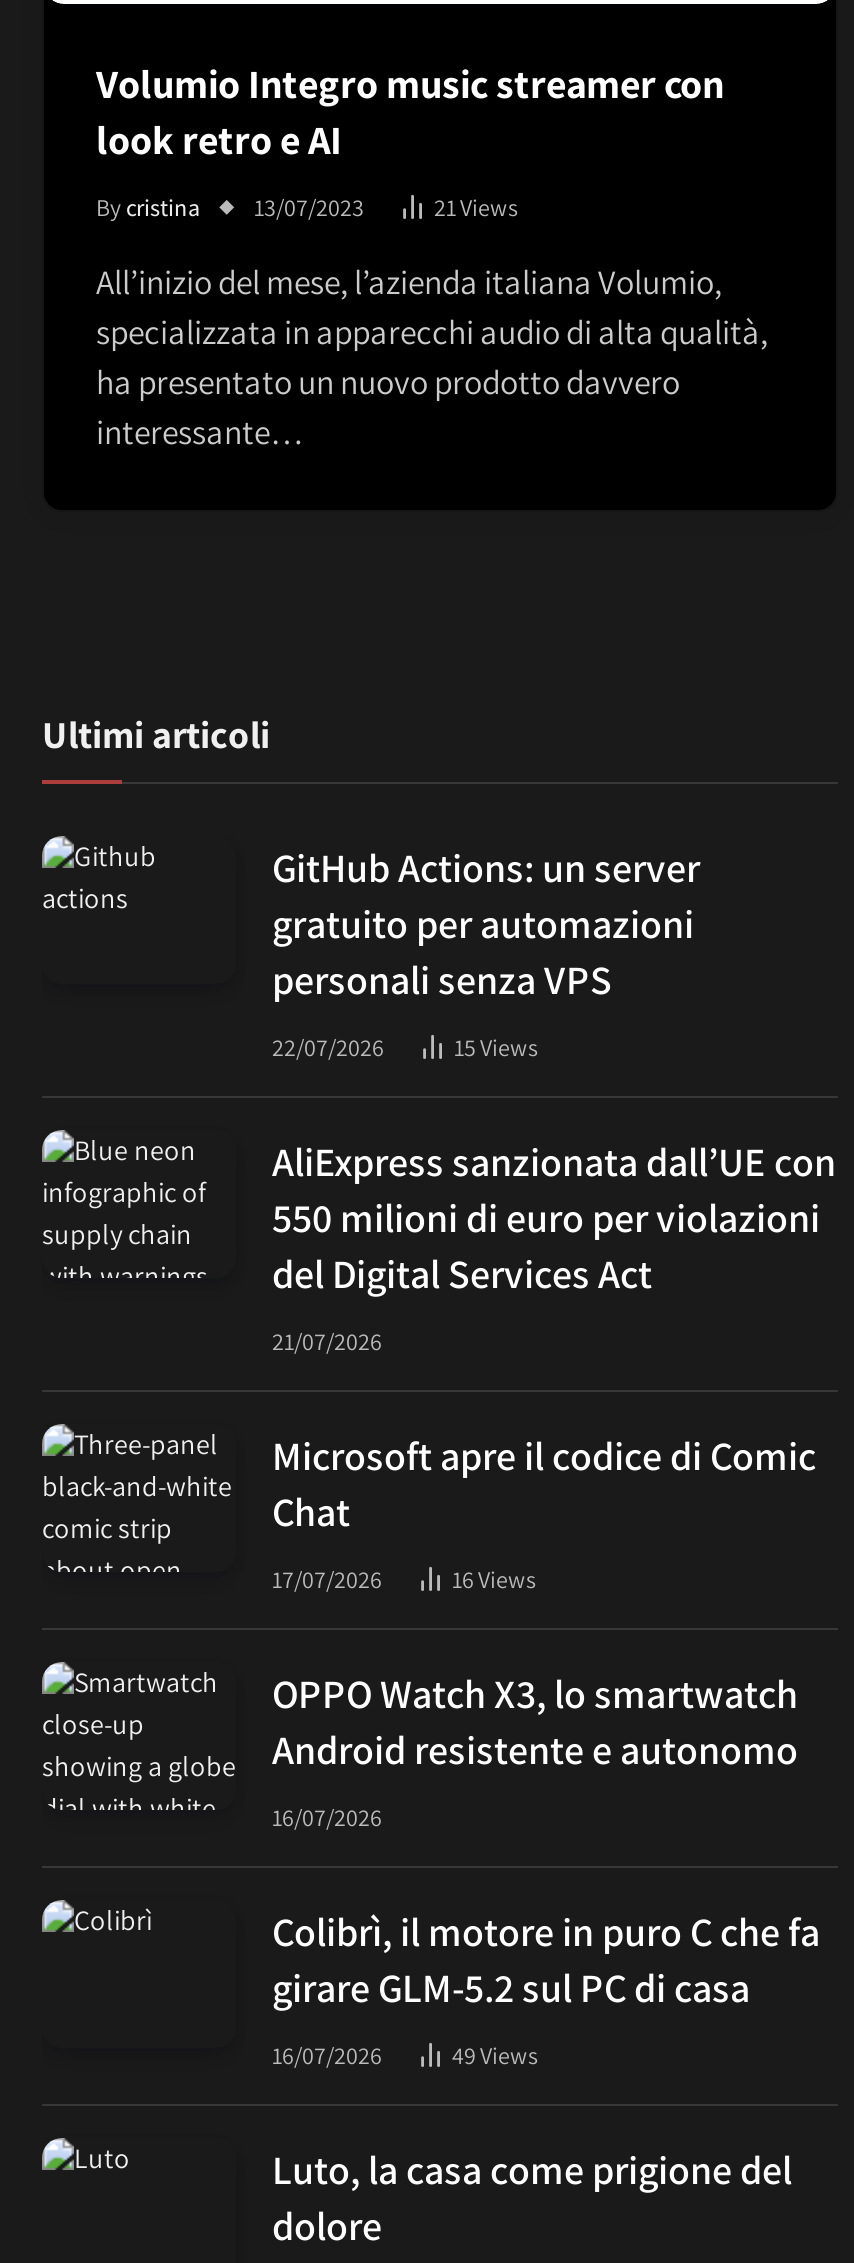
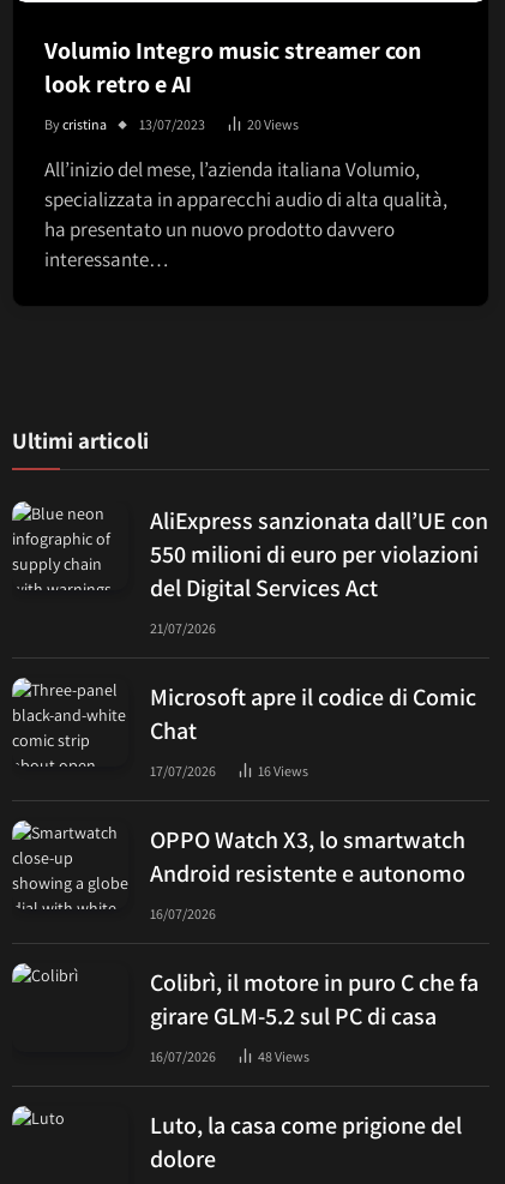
- 21Views
+ 20Views

- GitHub Actions: un server
- gratuito per automazioni
- personali senza VPS
- 22/07/2026
- 15Views

- 49Views
+ 48Views
